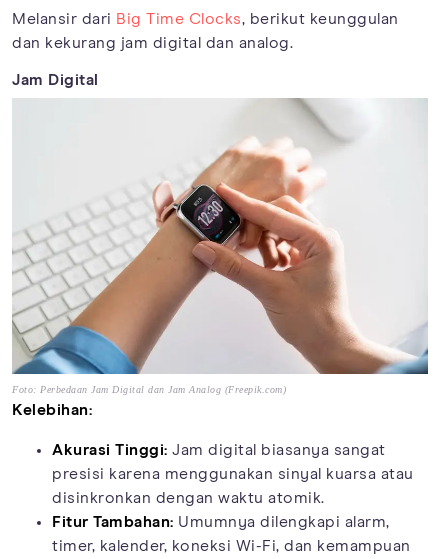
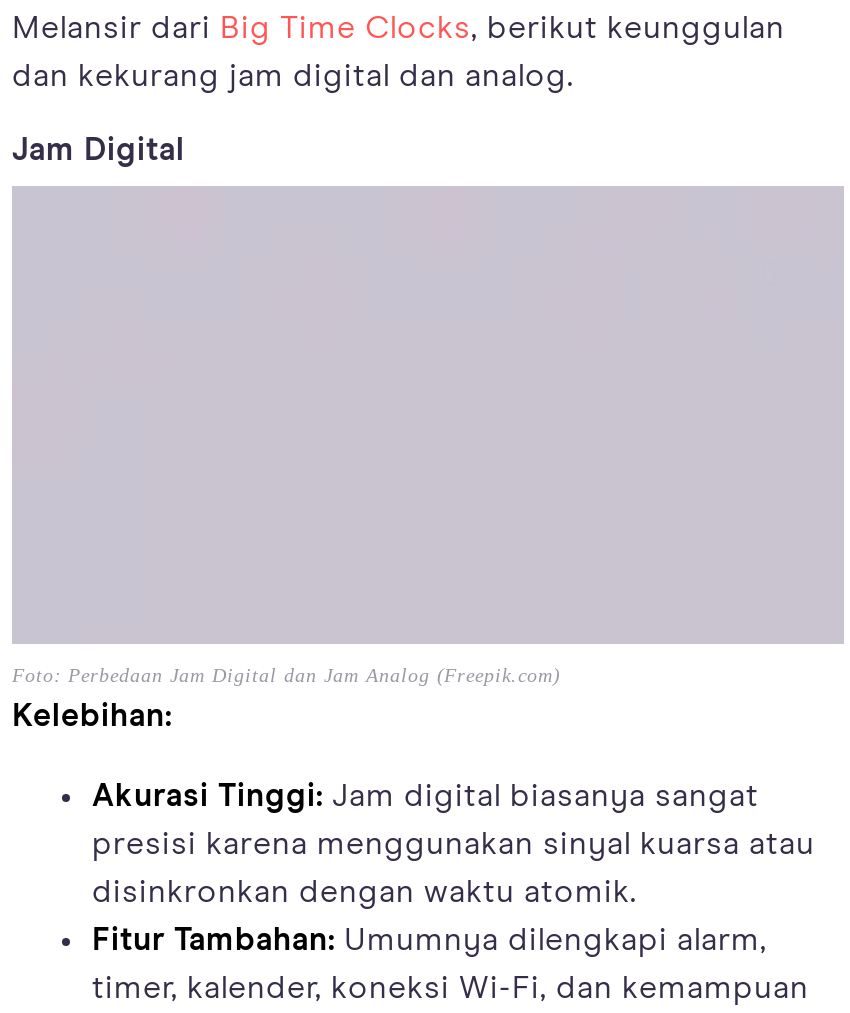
- [image]
